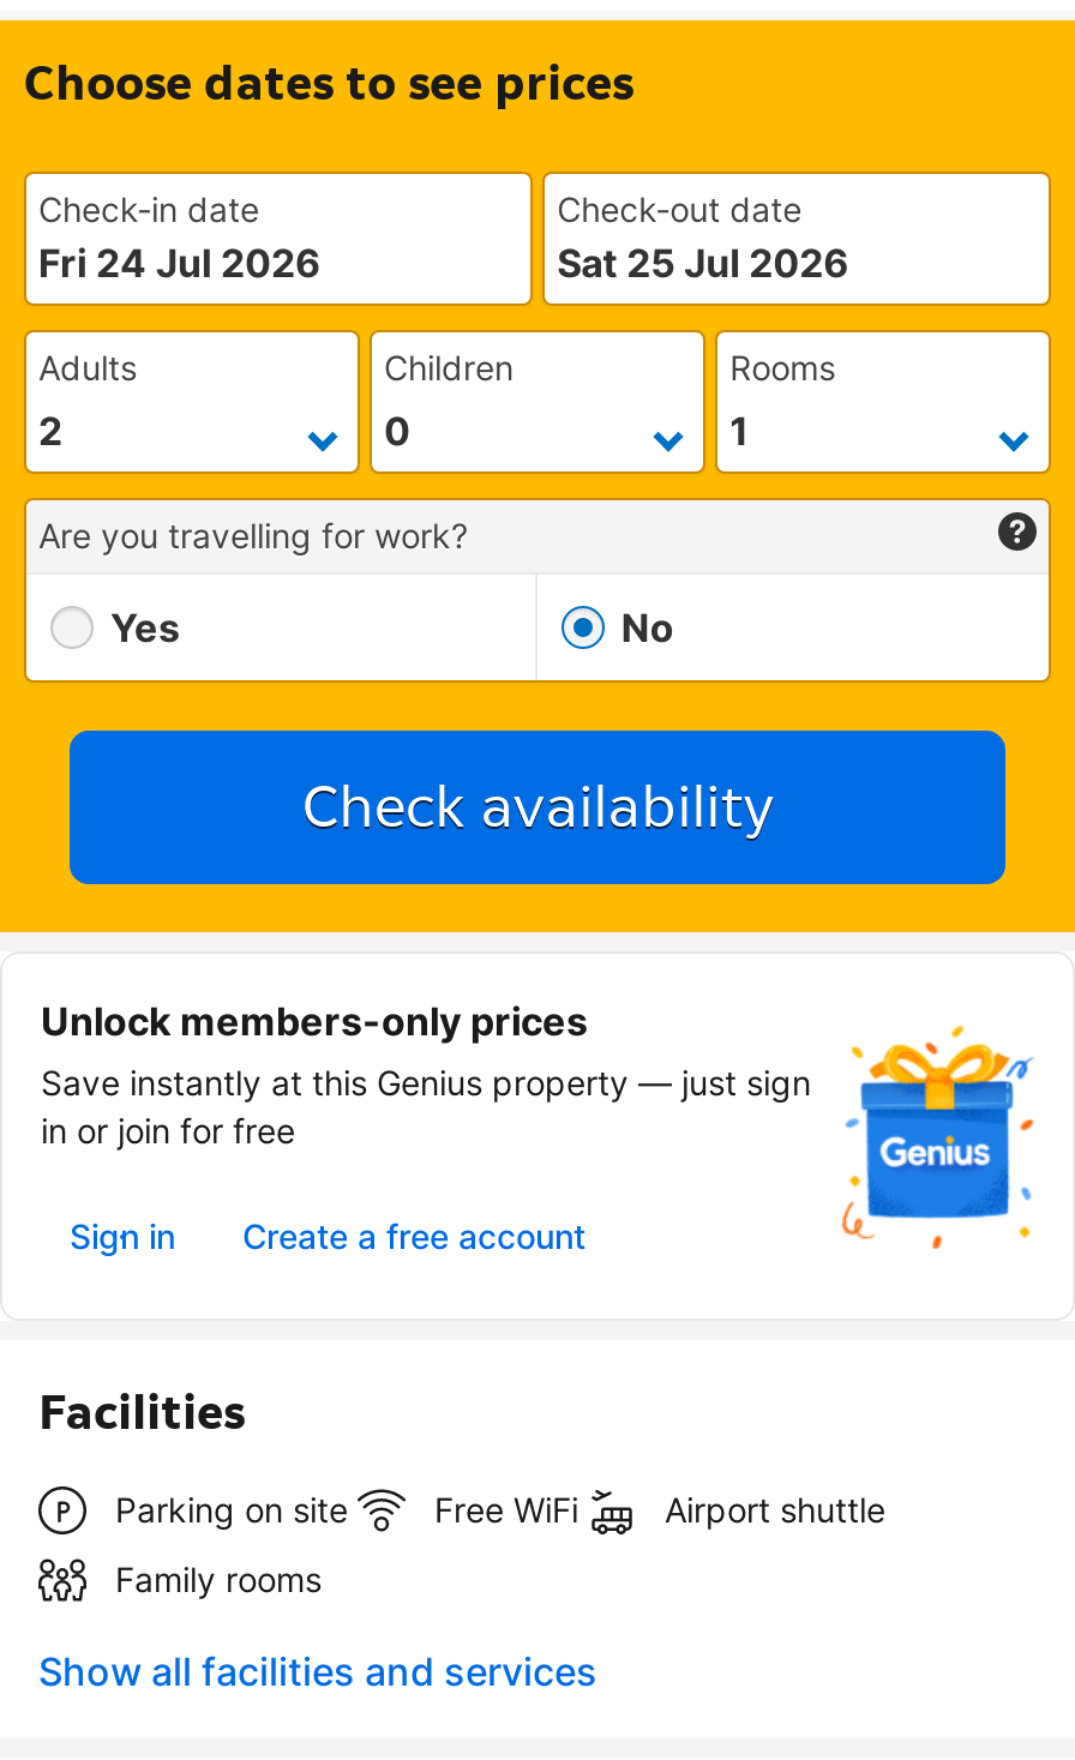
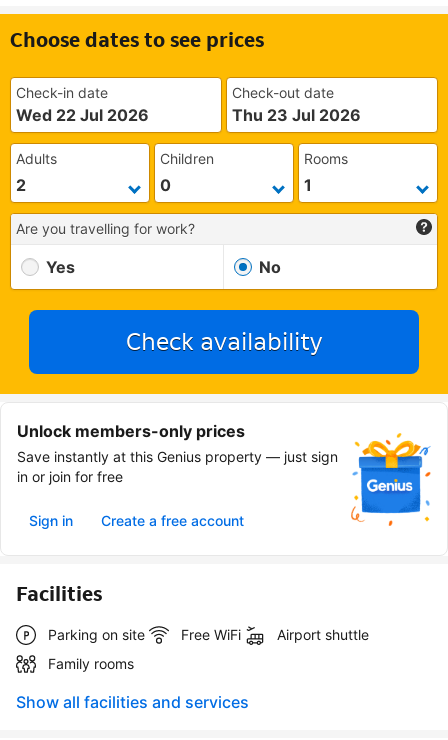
- Fri 24 Jul 2026
+ Wed 22 Jul 2026

- Sat 25 Jul 2026
+ Thu 23 Jul 2026
